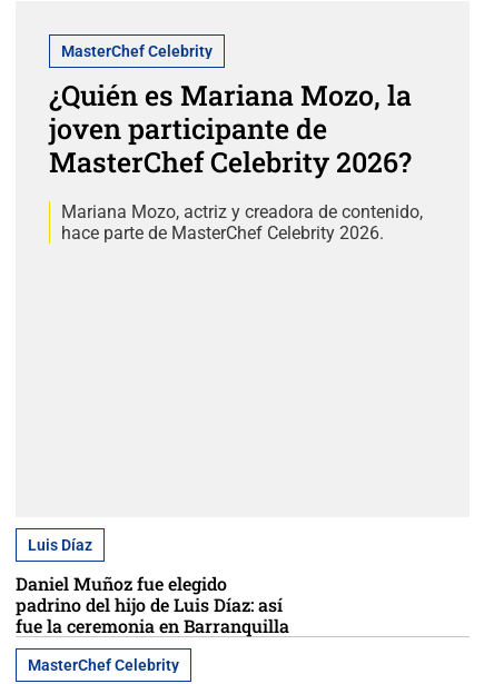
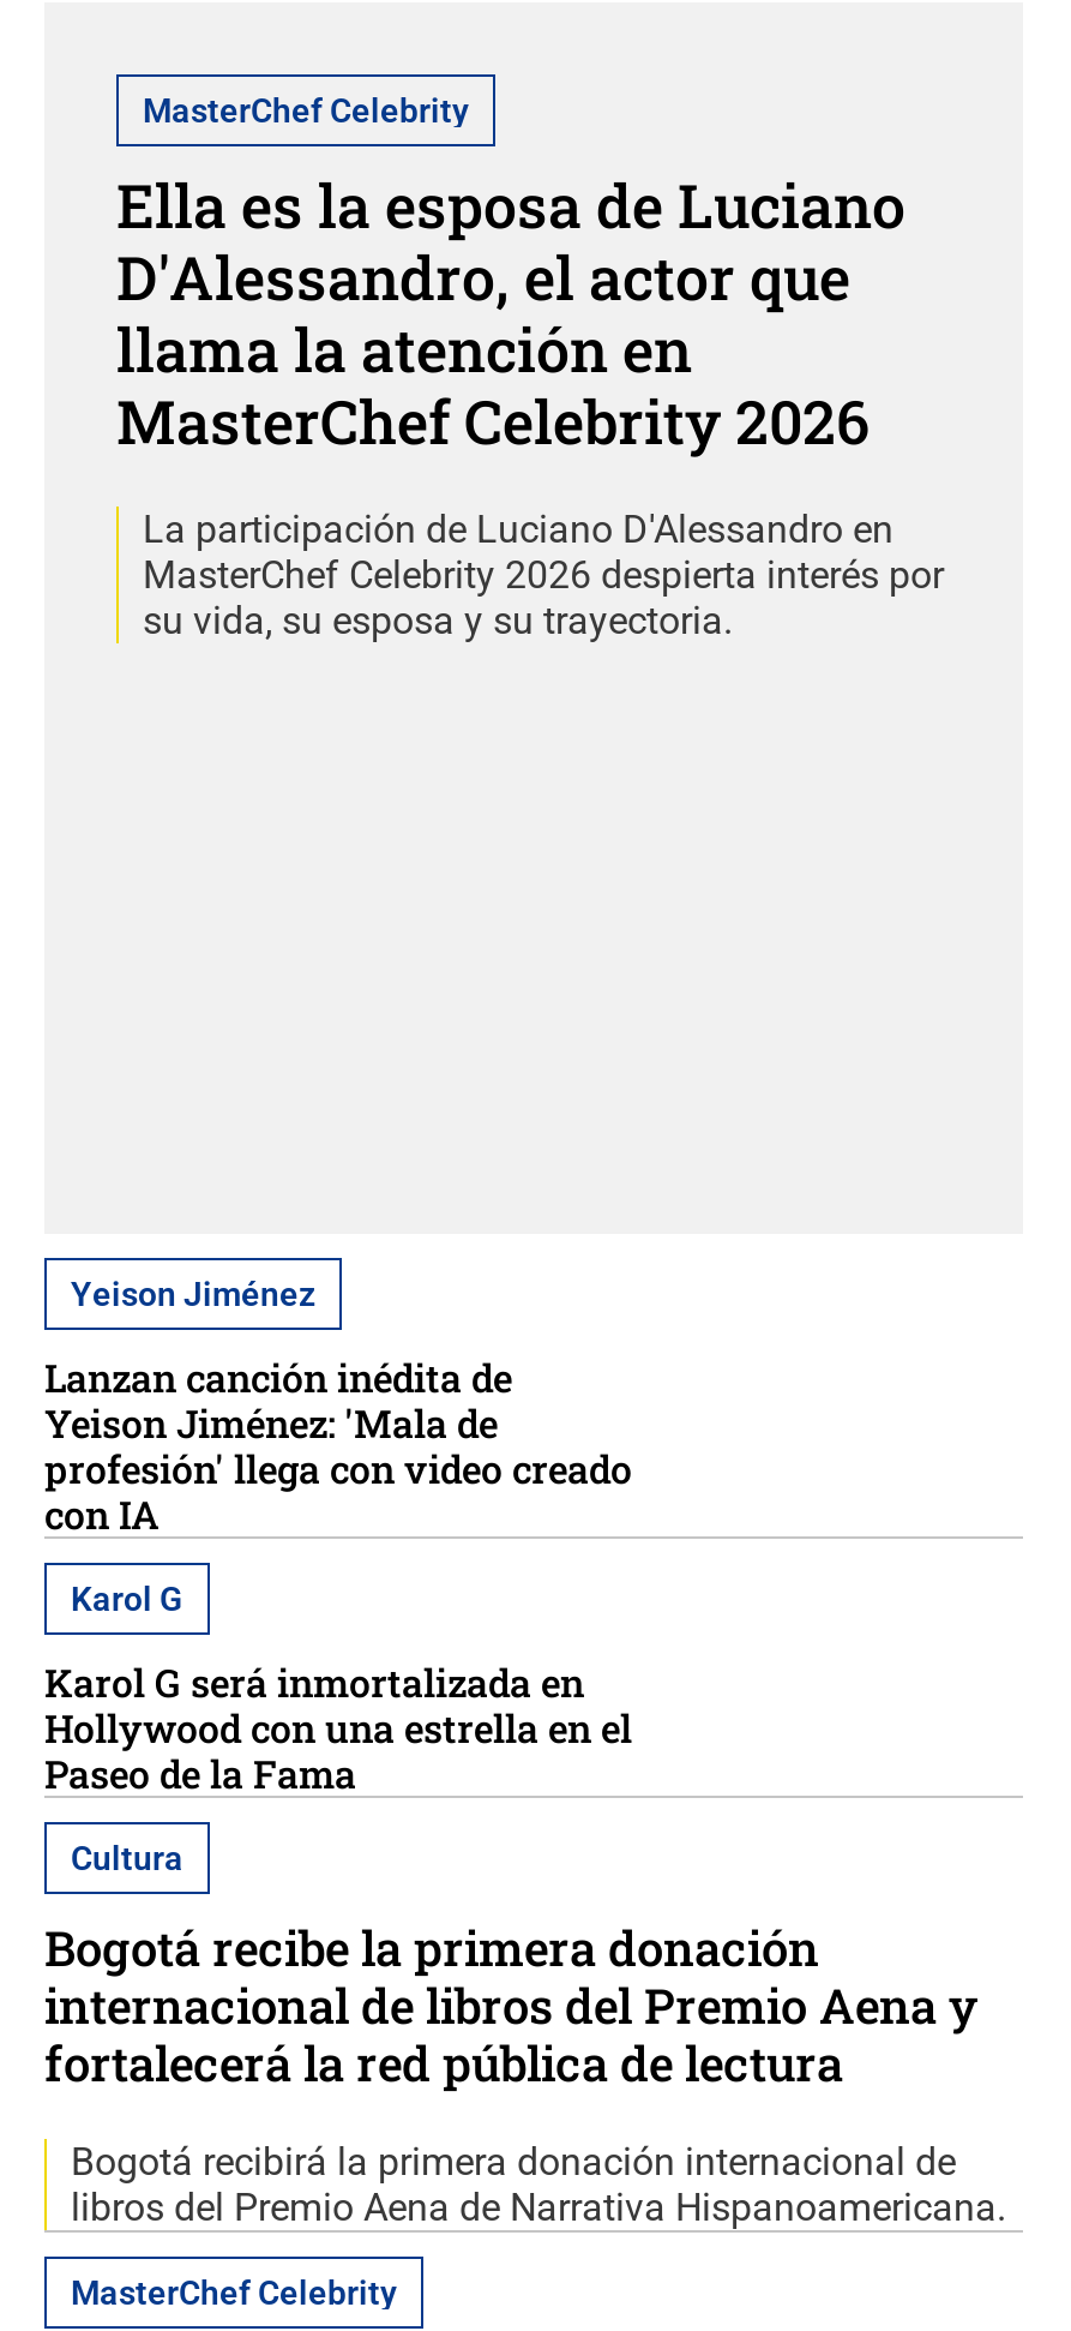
- ¿Quién es Mariana Mozo, la
- joven participante de
- MasterChef Celebrity 2026?
- Mariana Mozo, actriz y creadora de contenido,
- hace parte de MasterChef Celebrity 2026.
+ Ella es la esposa de Luciano
+ D'Alessandro, el actor que
+ llama la atención en
+ MasterChef Celebrity 2026
+ La participación de Luciano D'Alessandro en
+ MasterChef Celebrity 2026 despierta interés por
+ su vida, su esposa y su trayectoria.

- Luis Díaz
- Daniel Muñoz fue elegido
- padrino del hijo de Luis Díaz: así
- fue la ceremonia en Barranquilla
+ Yeison Jiménez
+ Lanzan canción inédita de
+ Yeison Jiménez: 'Mala de
+ profesión' llega con video creado
+ con IA
+ Karol G
+ Karol G será inmortalizada en
+ Hollywood con una estrella en el
+ Paseo de la Fama
+ Cultura
+ Bogotá recibe la primera donación
+ internacional de libros del Premio Aena y
+ fortalecerá la red pública de lectura
+ Bogotá recibirá la primera donación internacional de
+ libros del Premio Aena de Narrativa Hispanoamericana.
